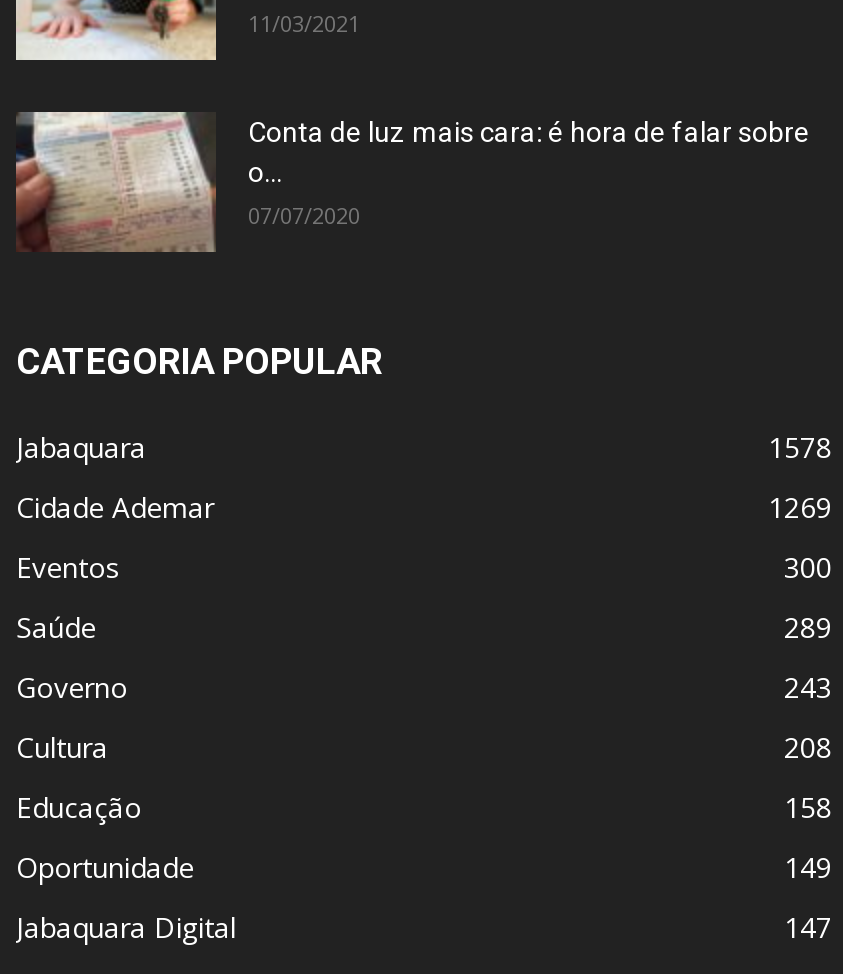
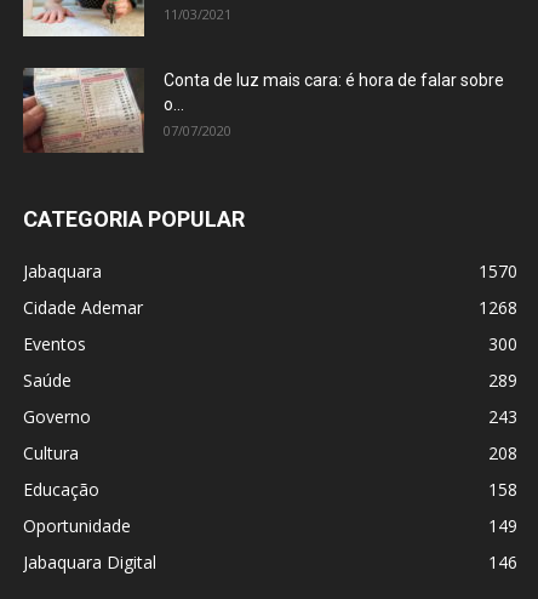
- 1578
+ 1570

- 1269
+ 1268

- 147
+ 146
